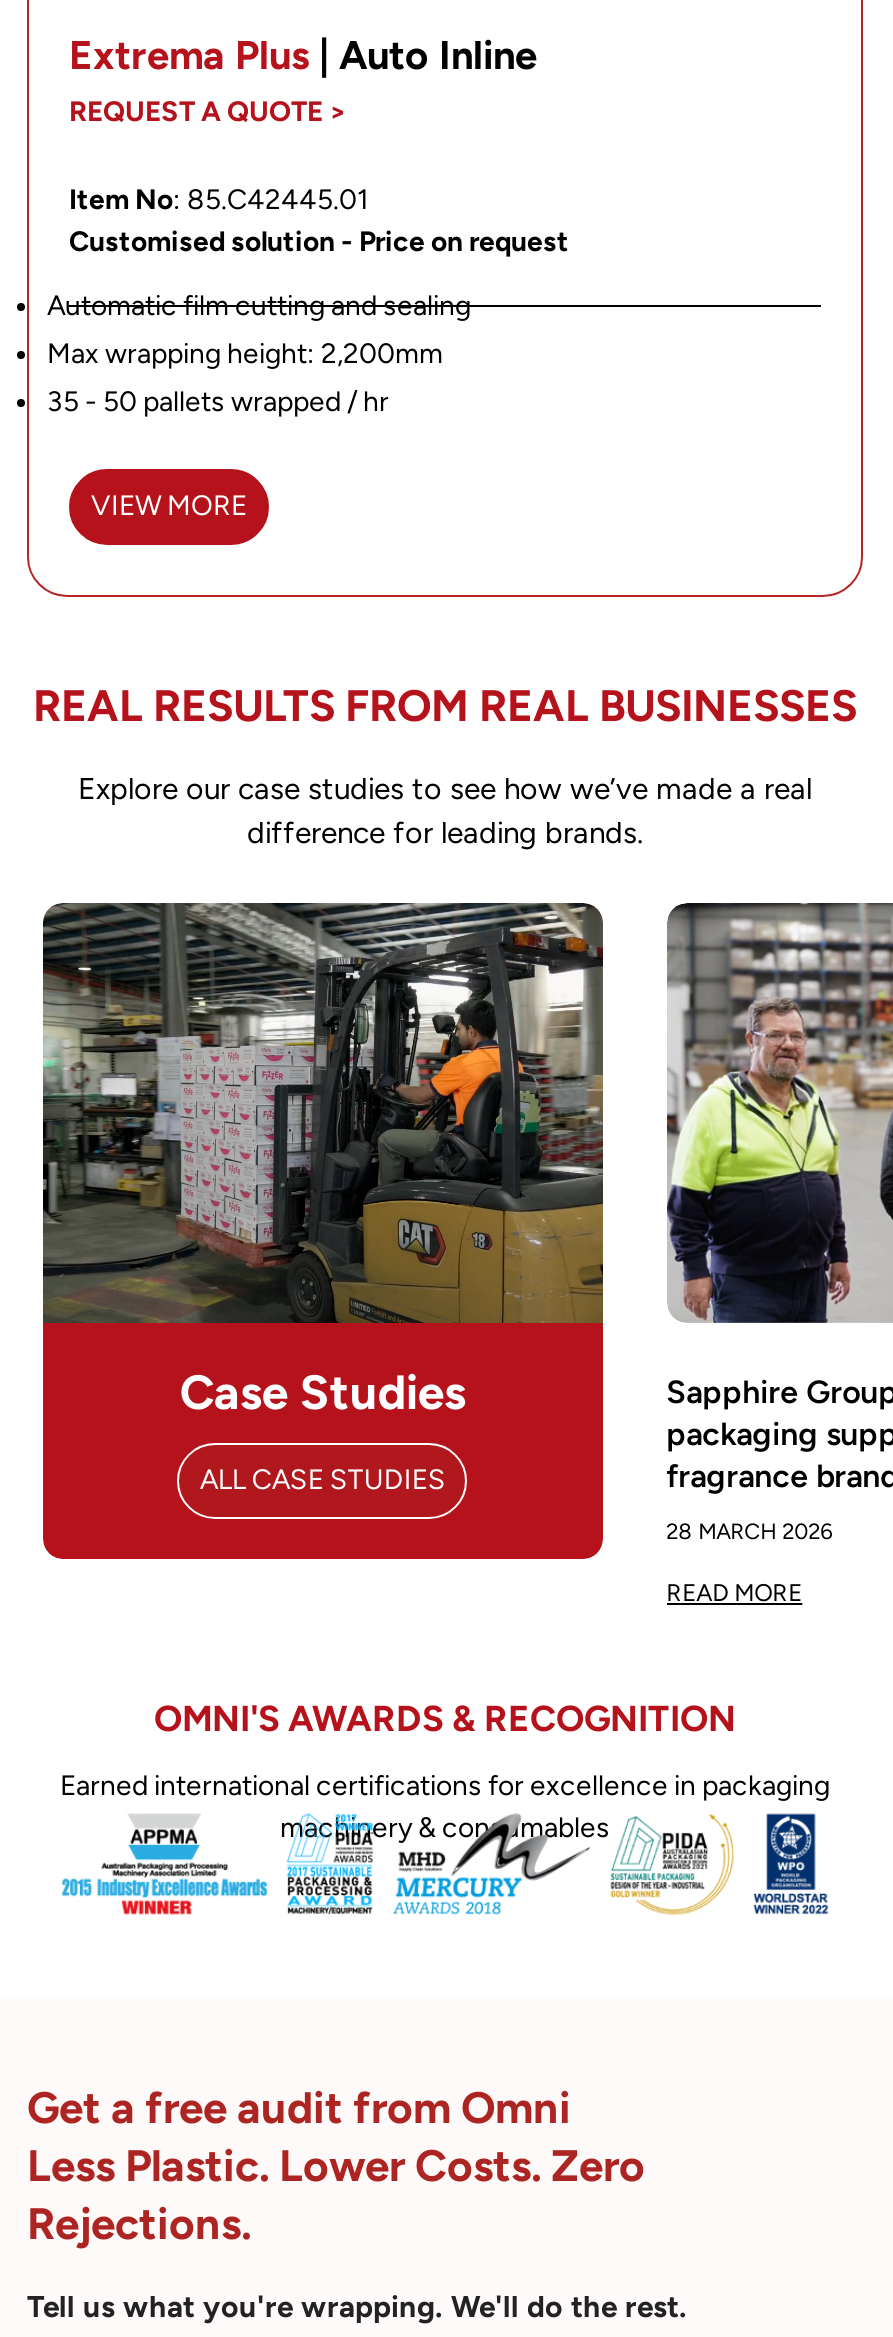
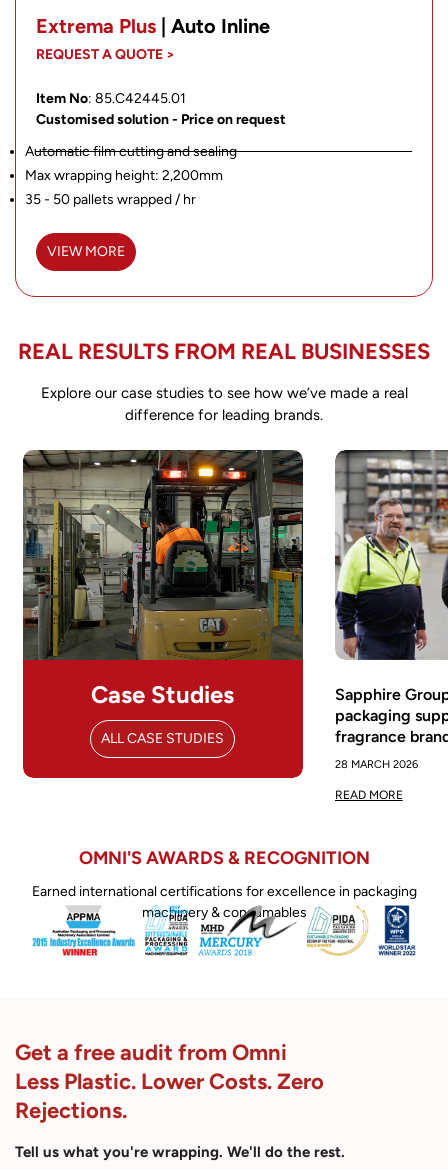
- [image]
+ [image]
